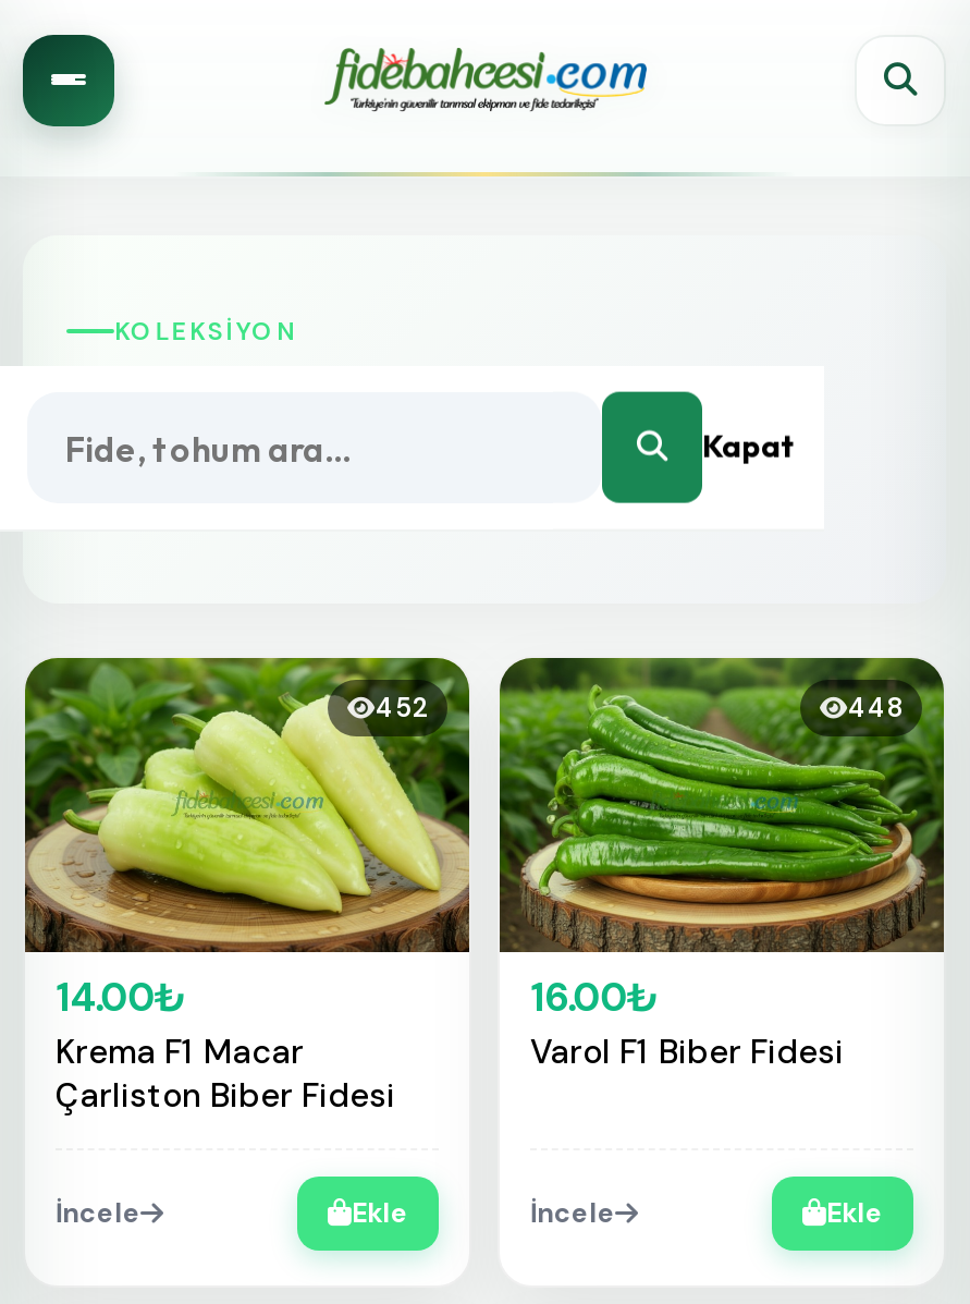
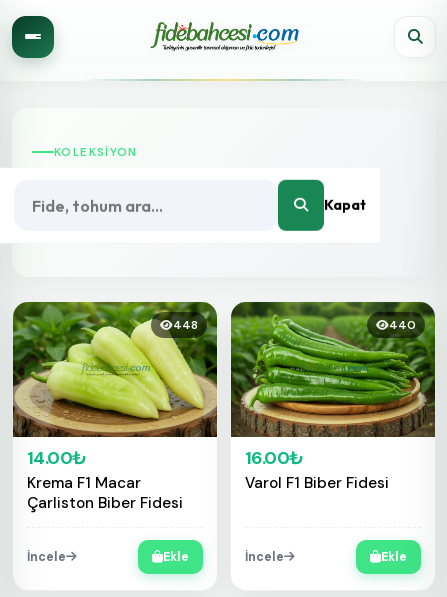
- 452
+ 448

- 448
+ 440
